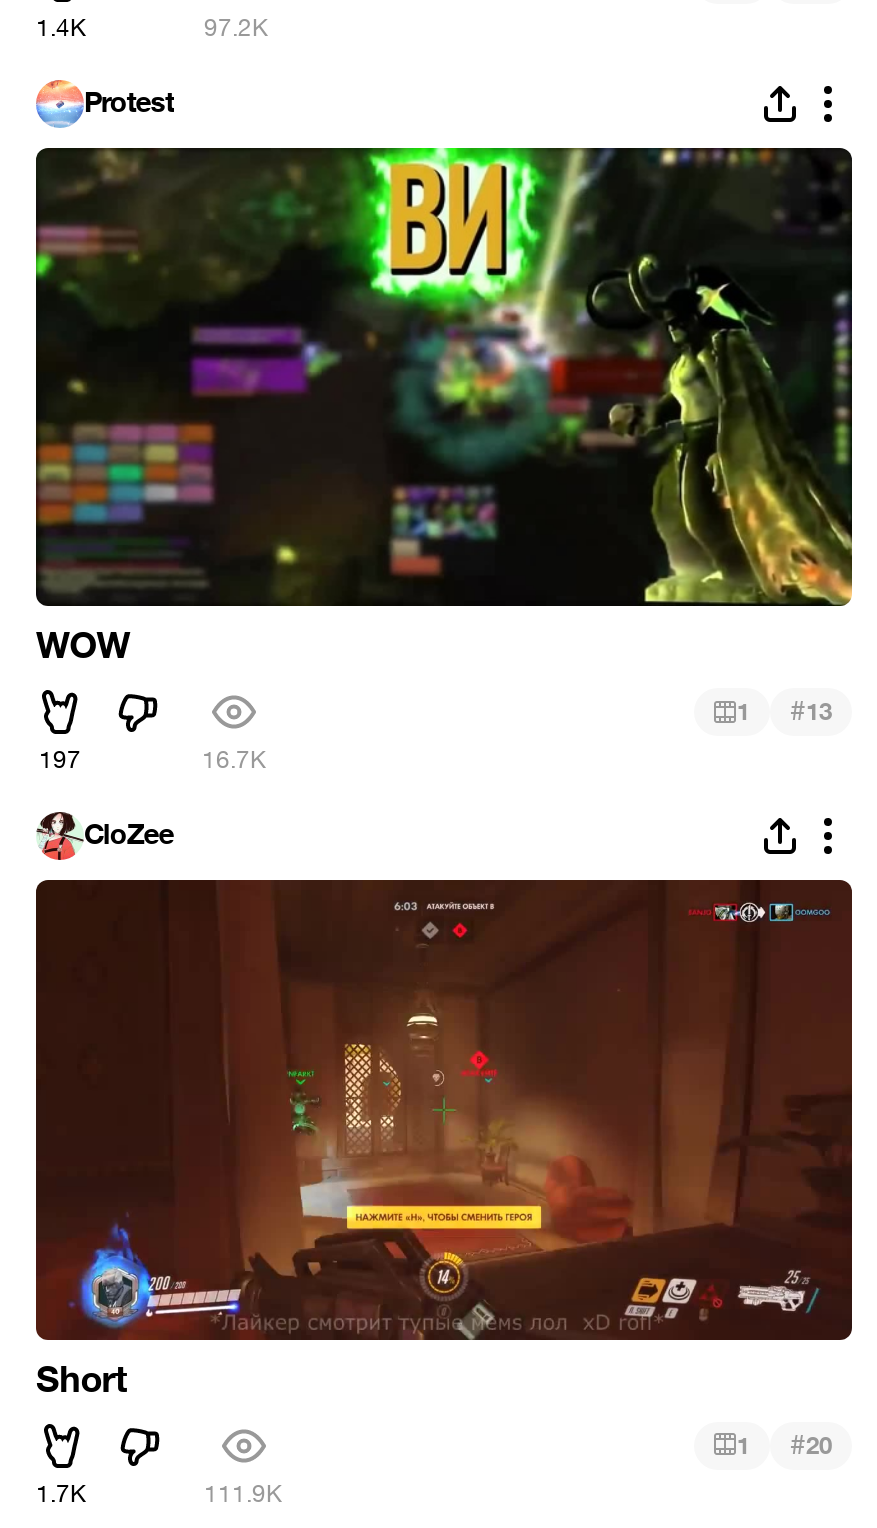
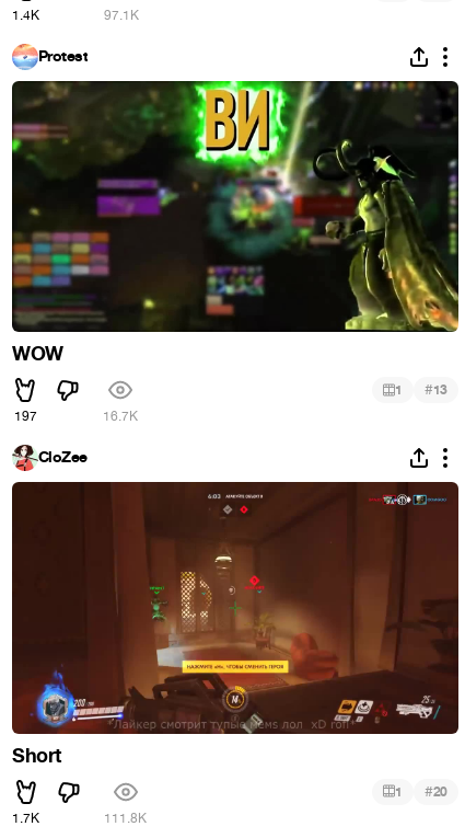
- 97.2K
+ 97.1K

- 111.9K
+ 111.8K
